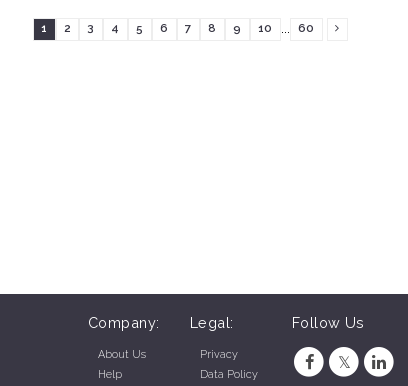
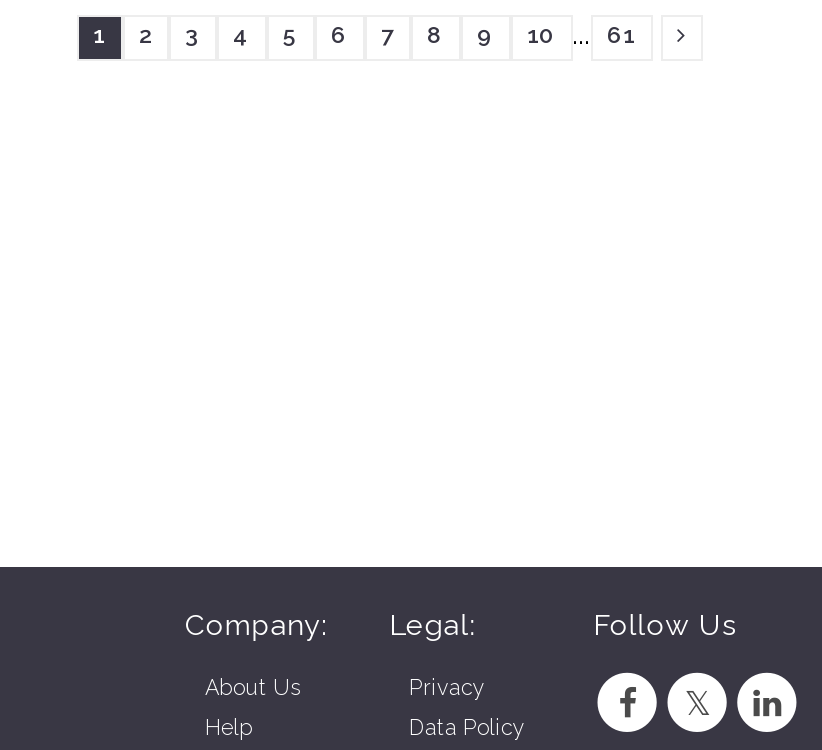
- 60
+ 61
